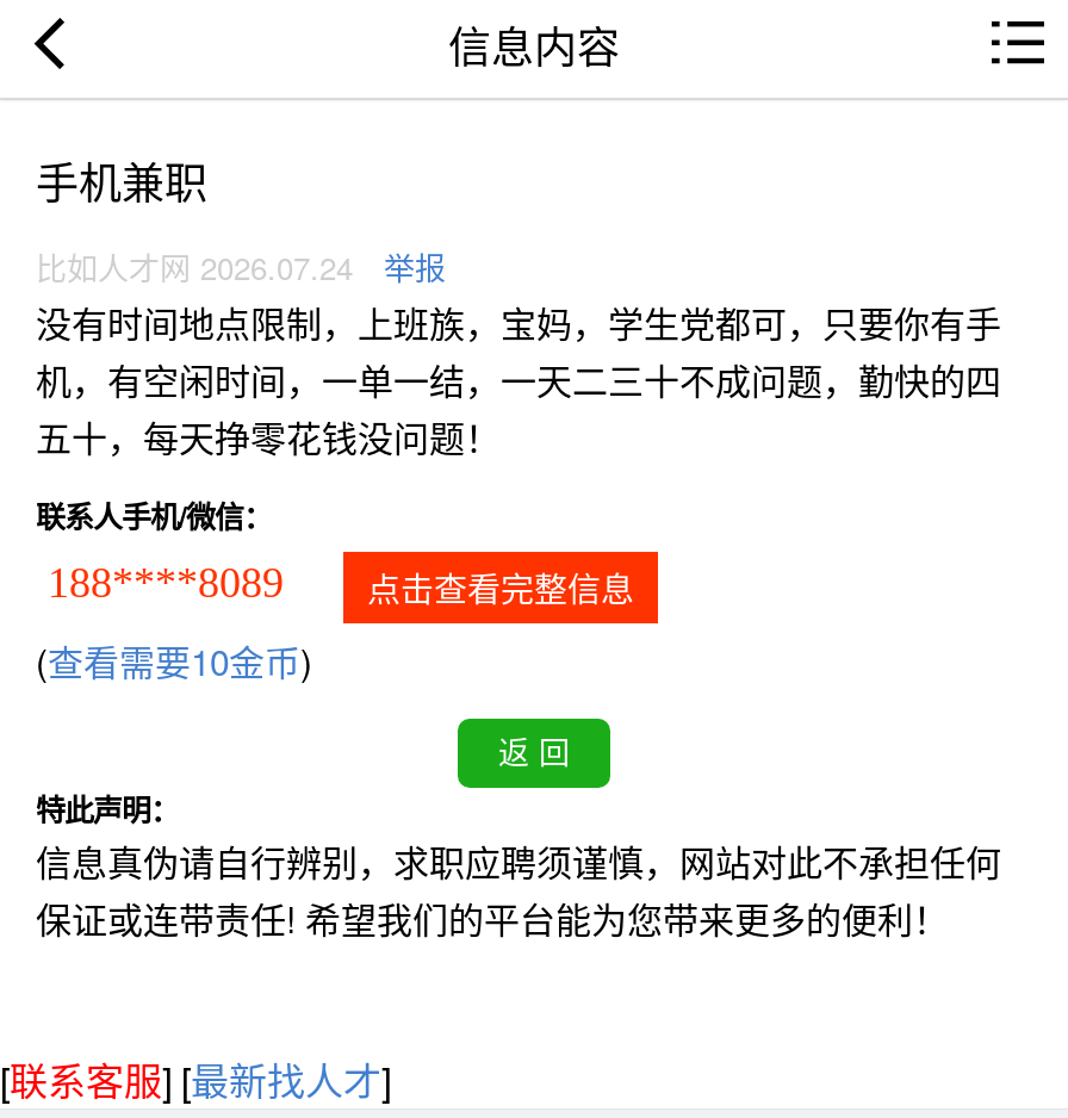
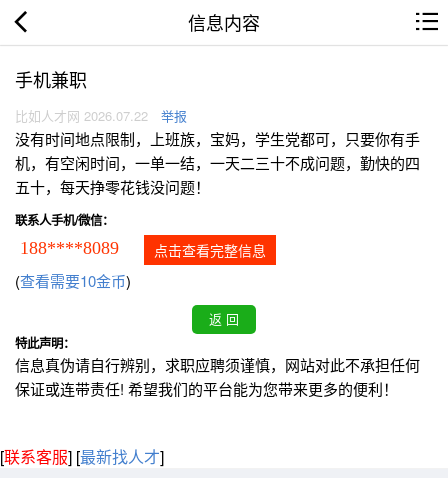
- 比如人才网 2026.07.24 举报
+ 比如人才网 2026.07.22 举报
